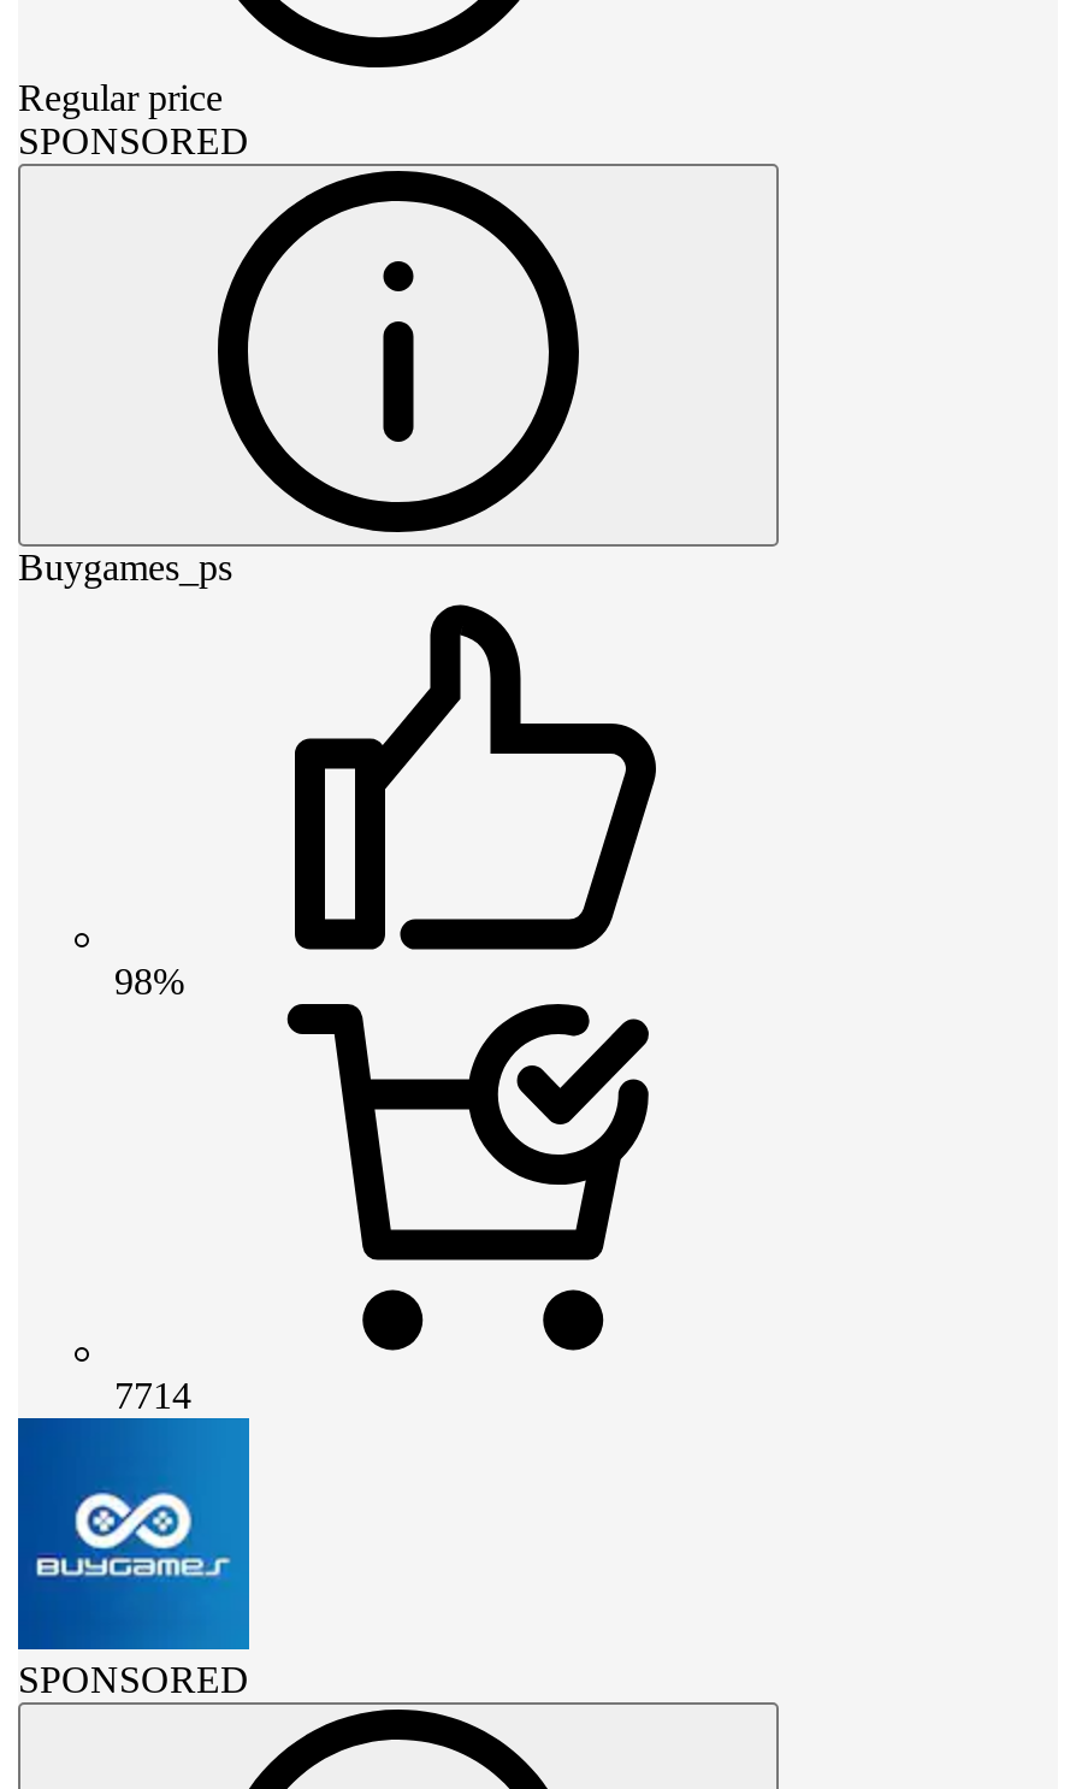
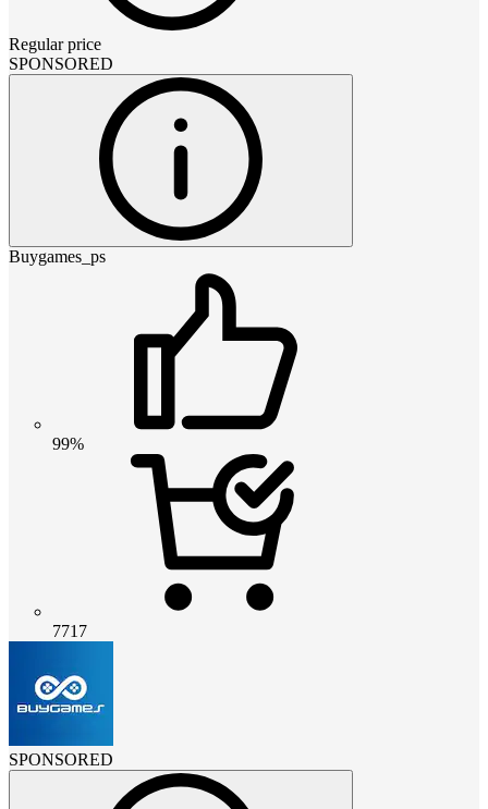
- 98%
+ 99%

- 7714
+ 7717
